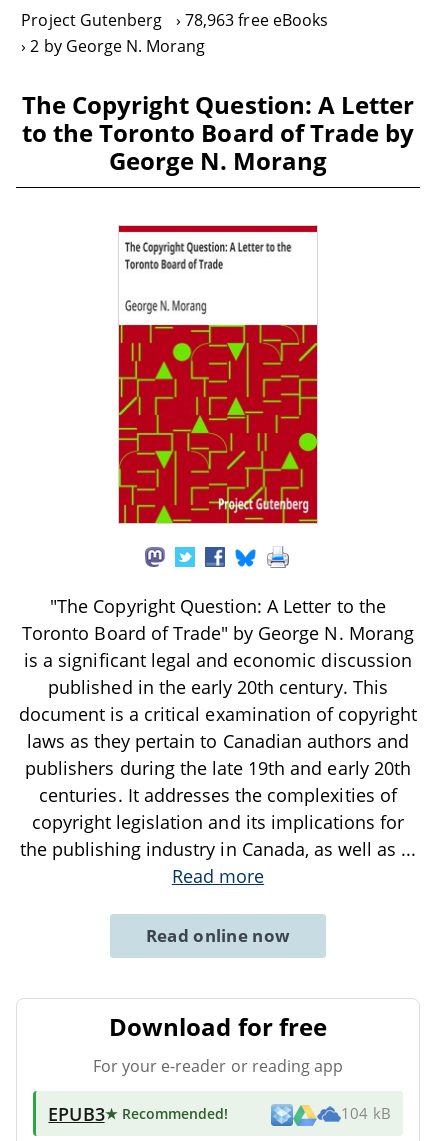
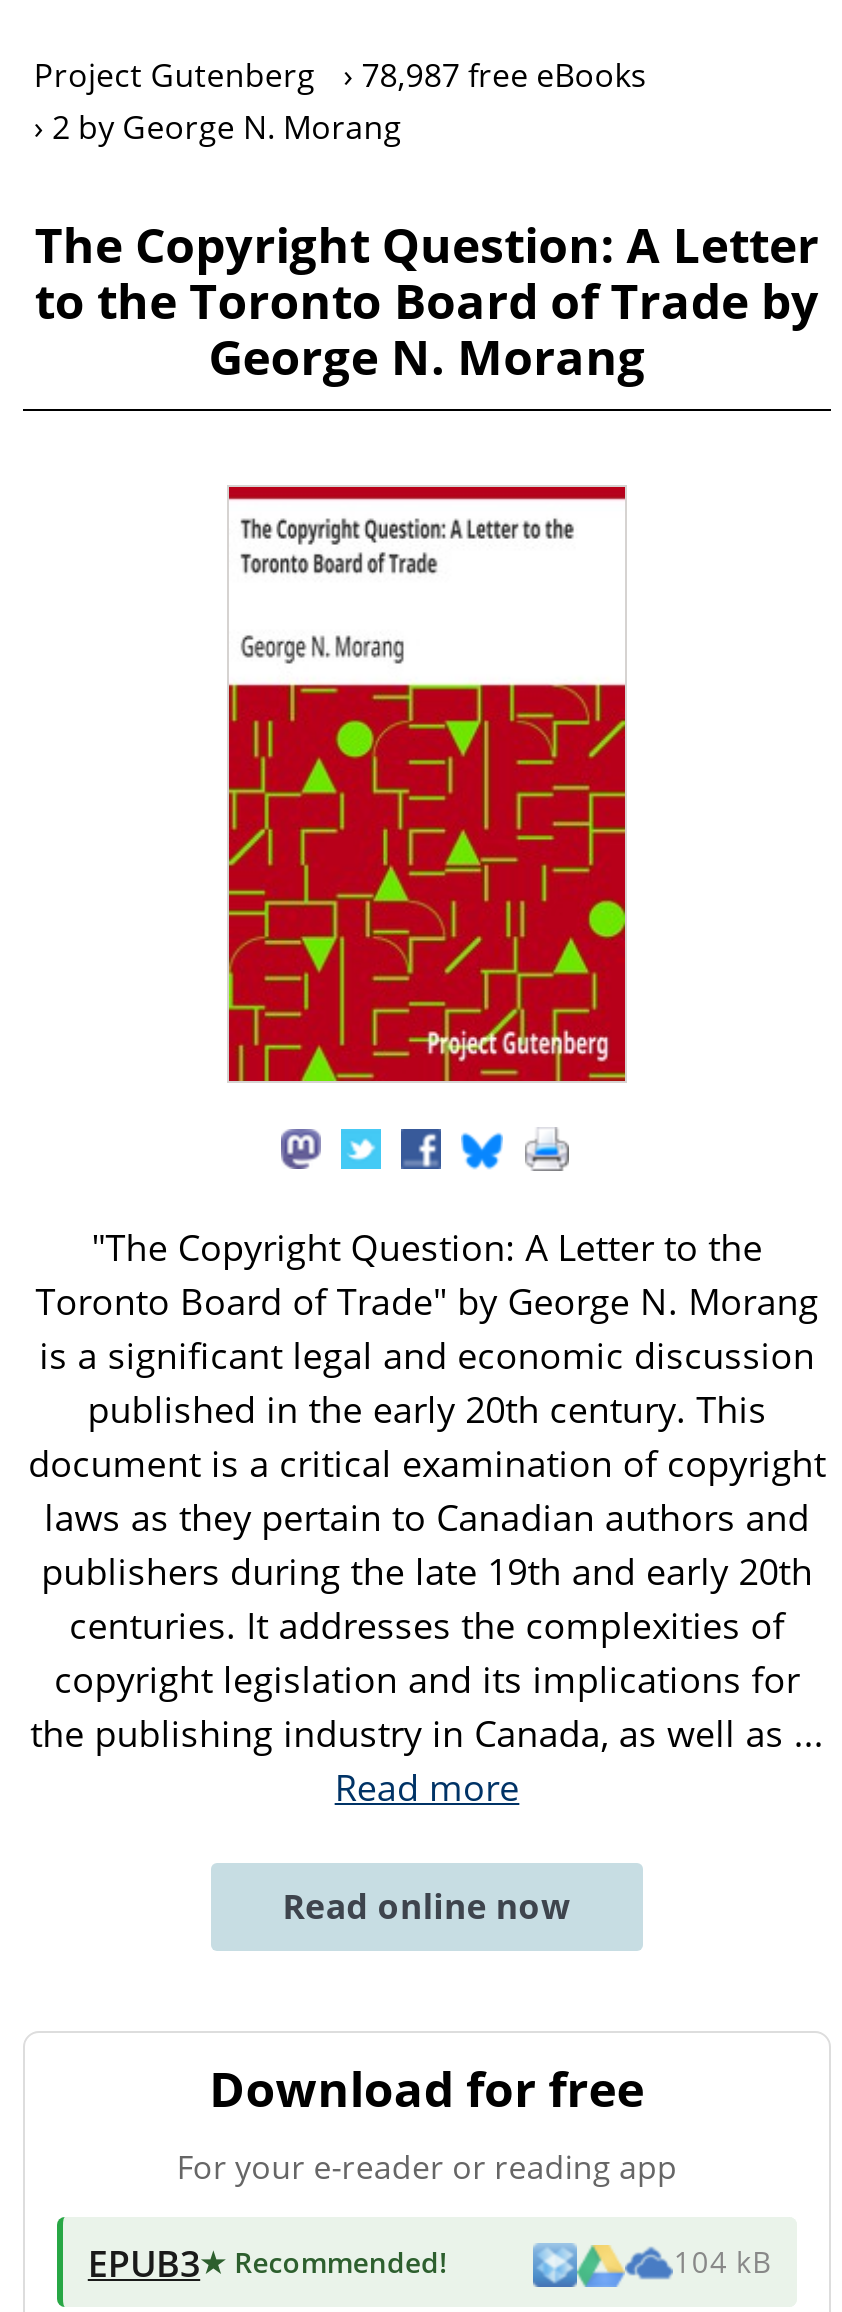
- Project Gutenberg 78,963 free eBooks
+ Project Gutenberg 78,987 free eBooks
